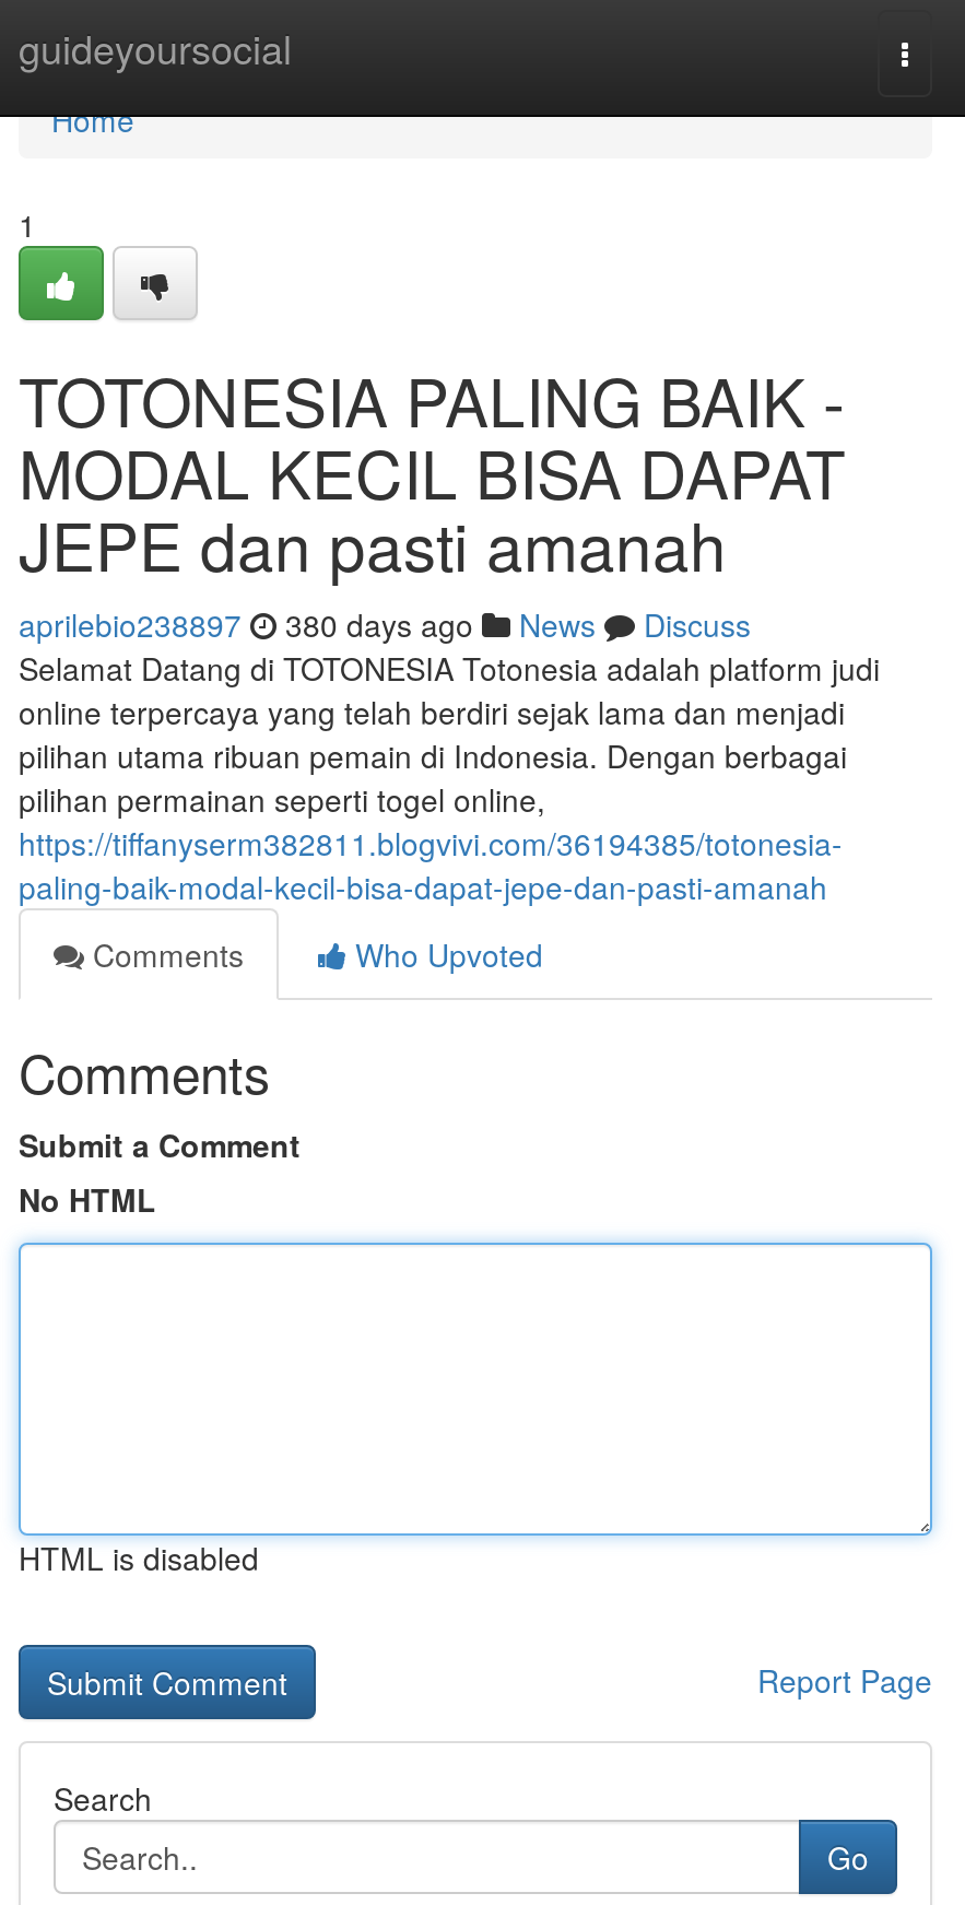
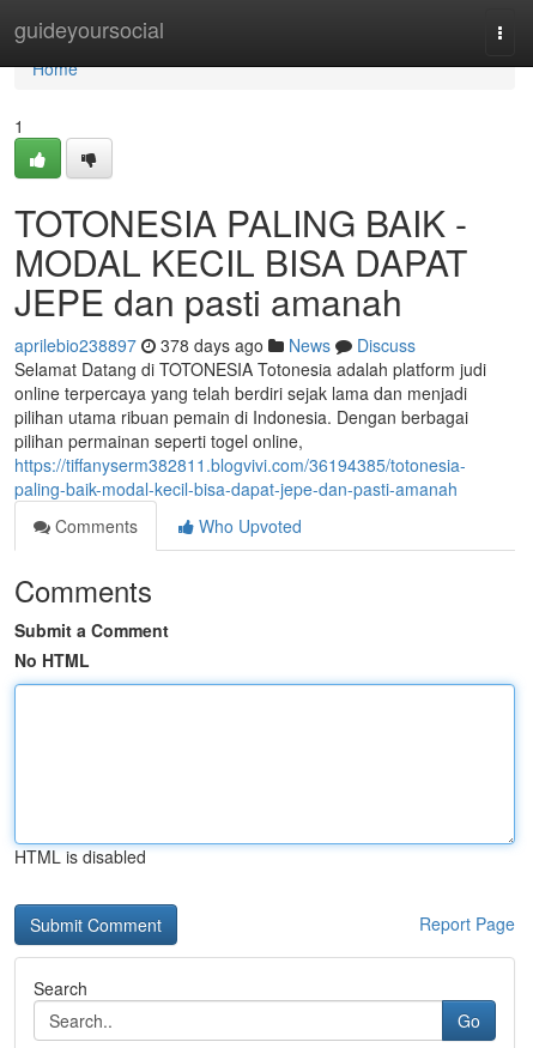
- aprilebio238897 380 days ago News Discuss
+ aprilebio238897 378 days ago News Discuss
